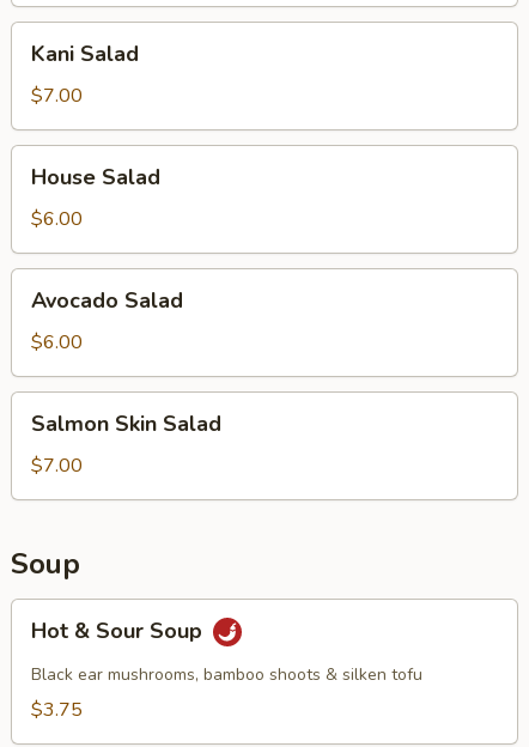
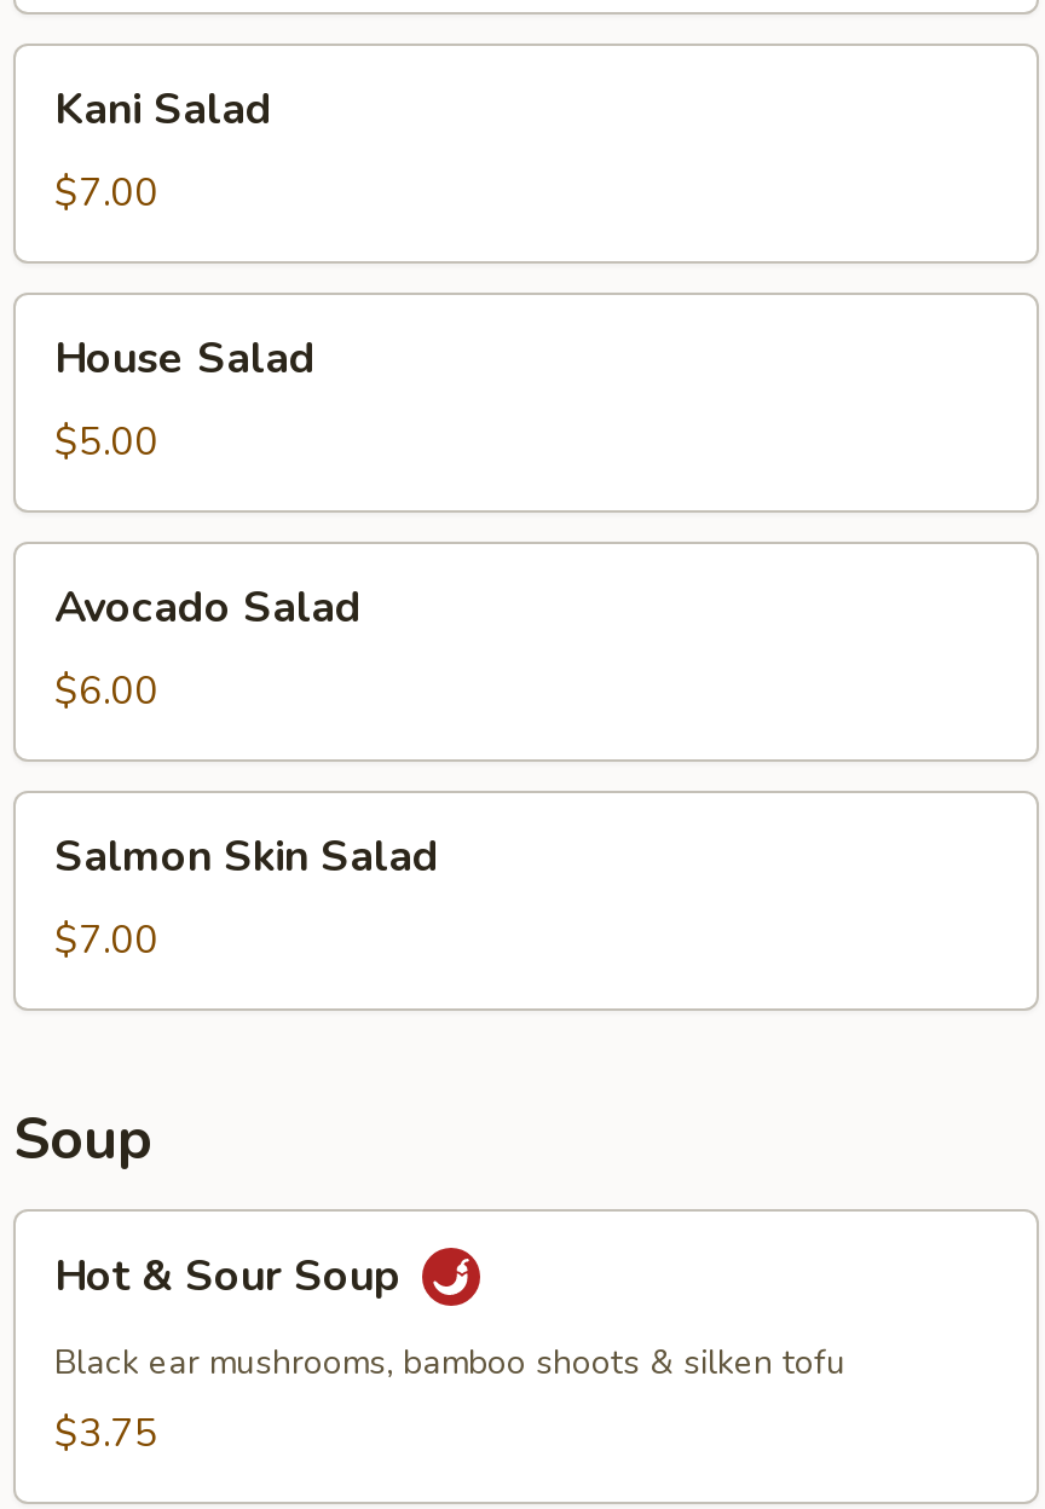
- $6.00
+ $5.00
